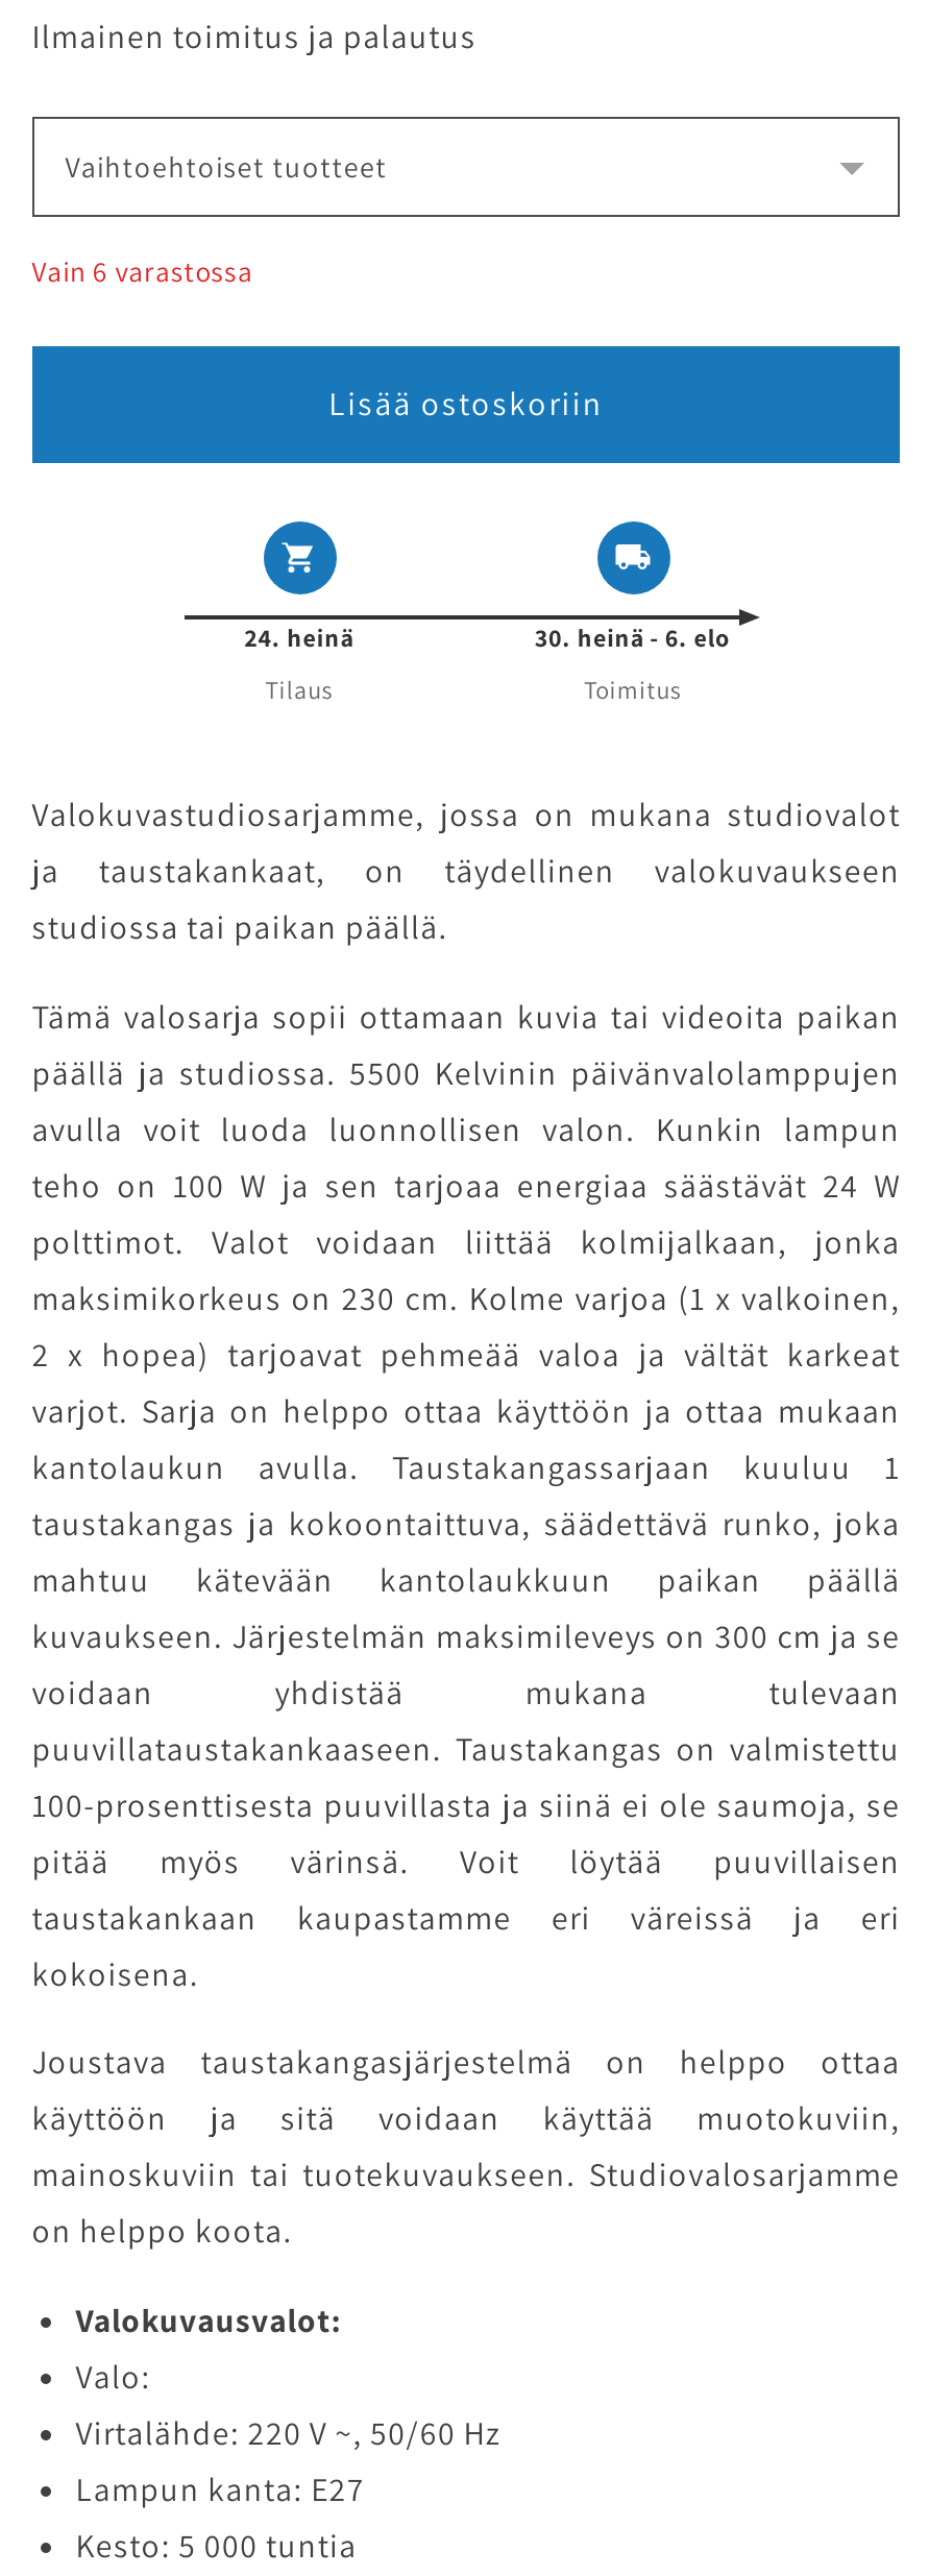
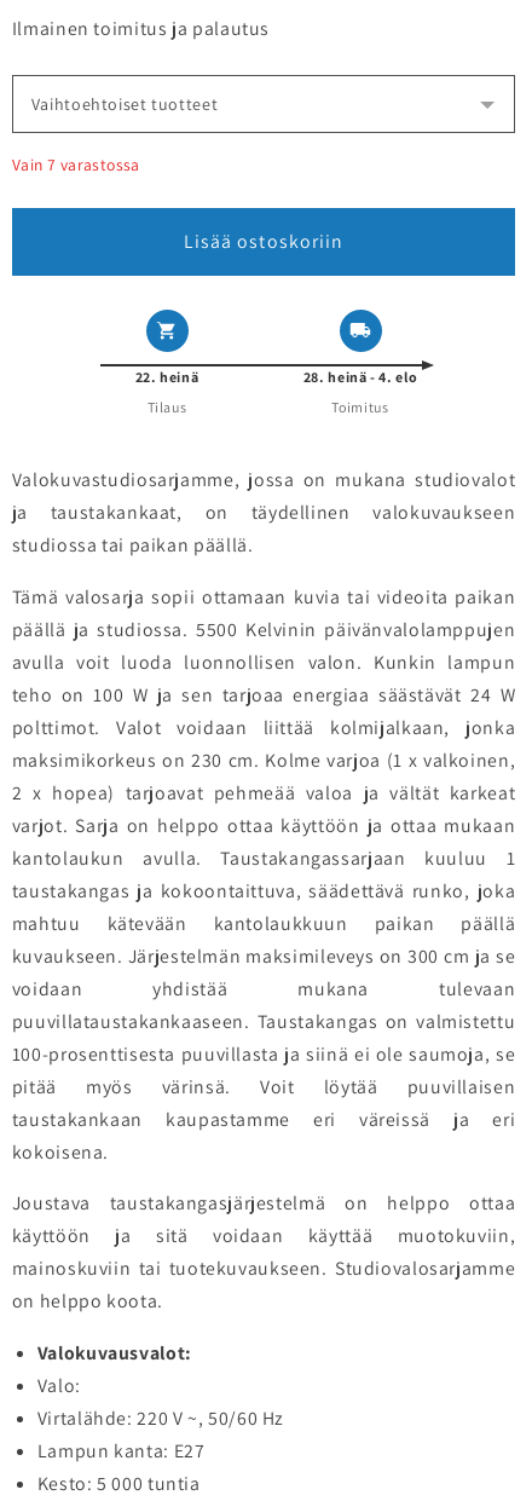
- Vain 6 varastossa
+ Vain 7 varastossa

- 24. heinä
+ 22. heinä

- 30. heinä - 6. elo
+ 28. heinä - 4. elo
